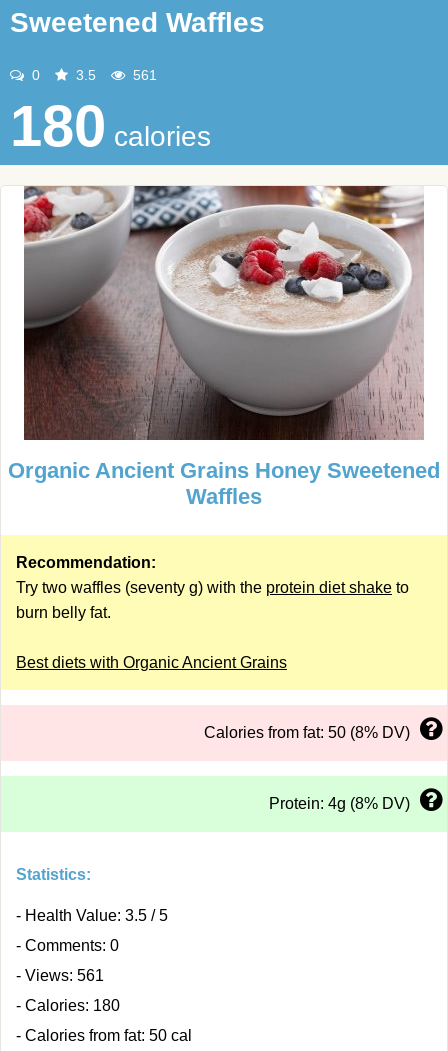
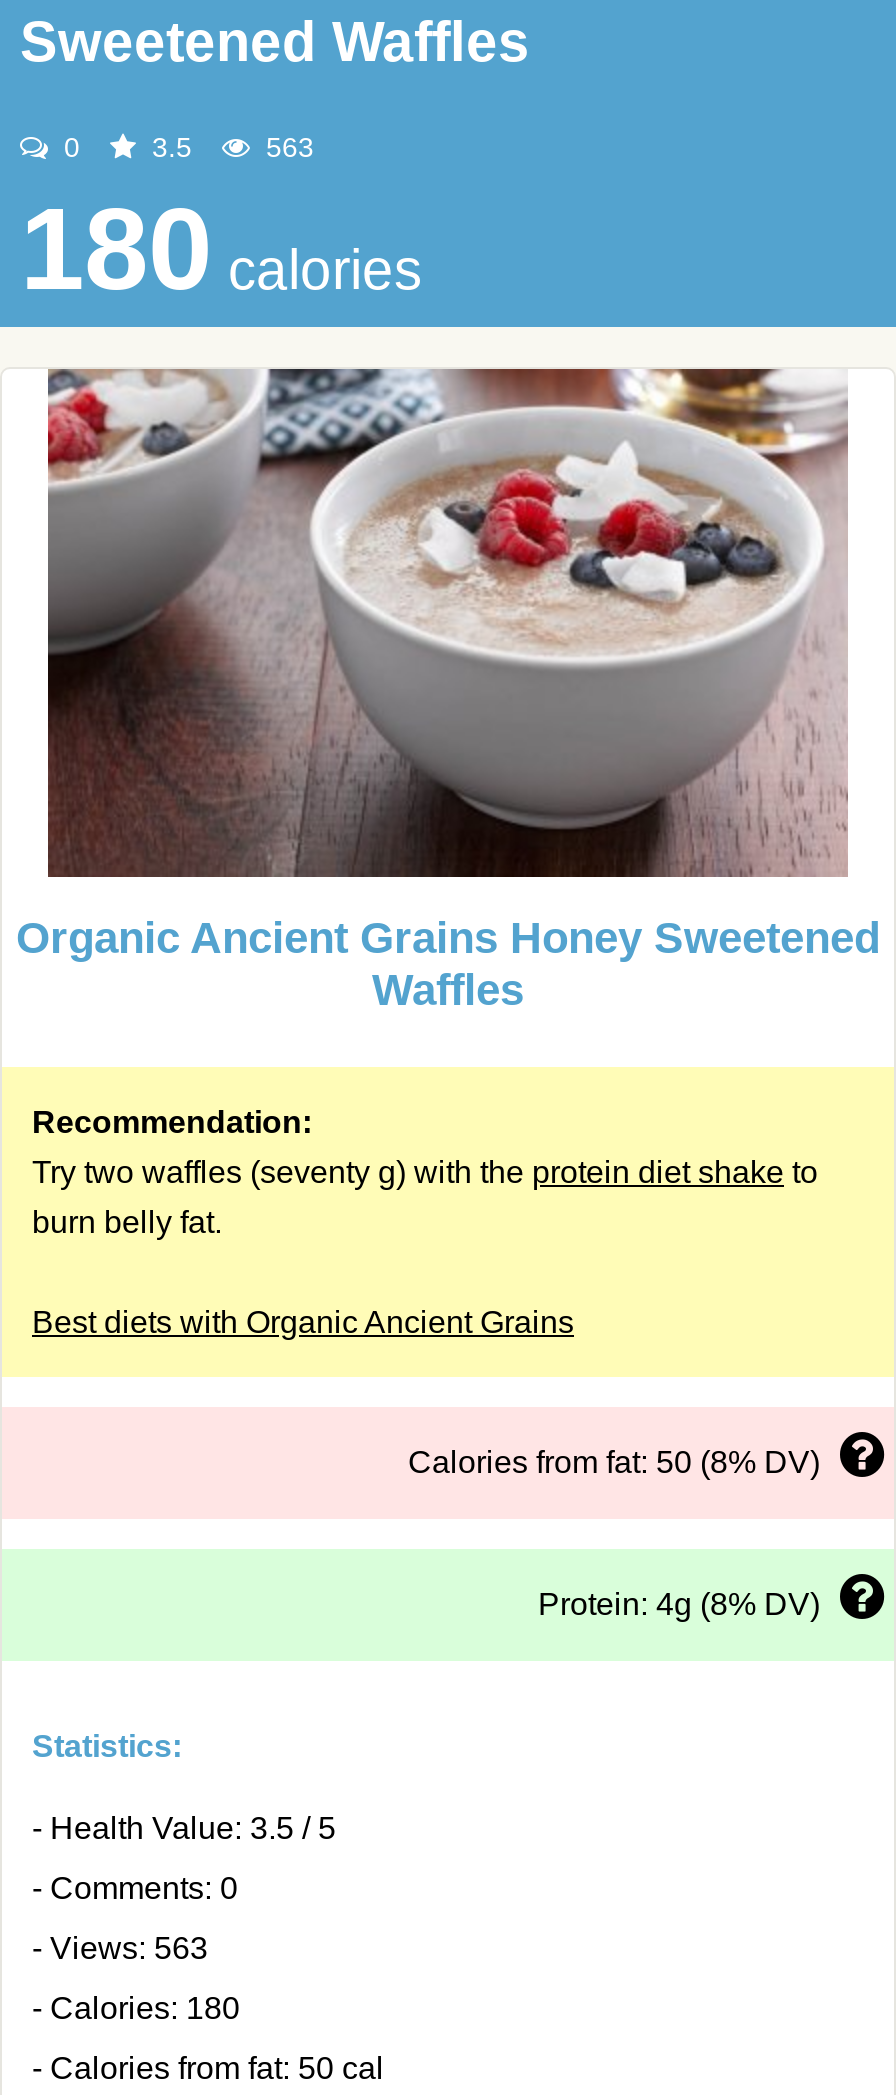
- 561
+ 563

- - Views: 561
+ - Views: 563
